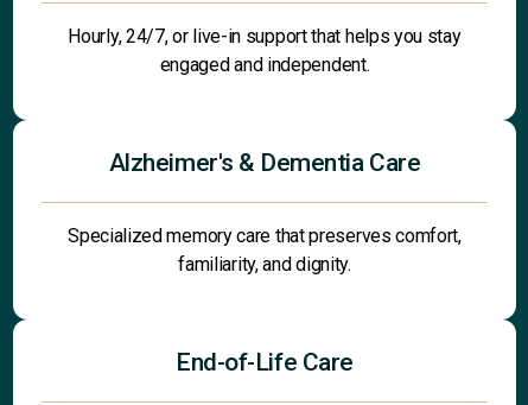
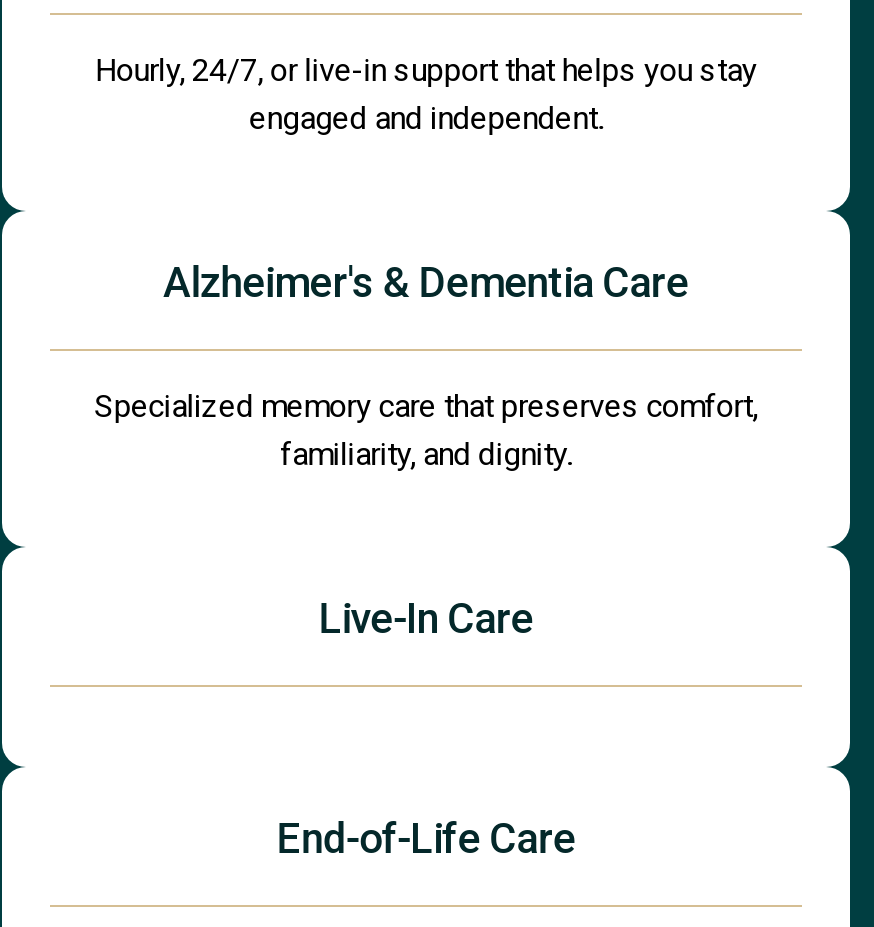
+ Live-In Care
